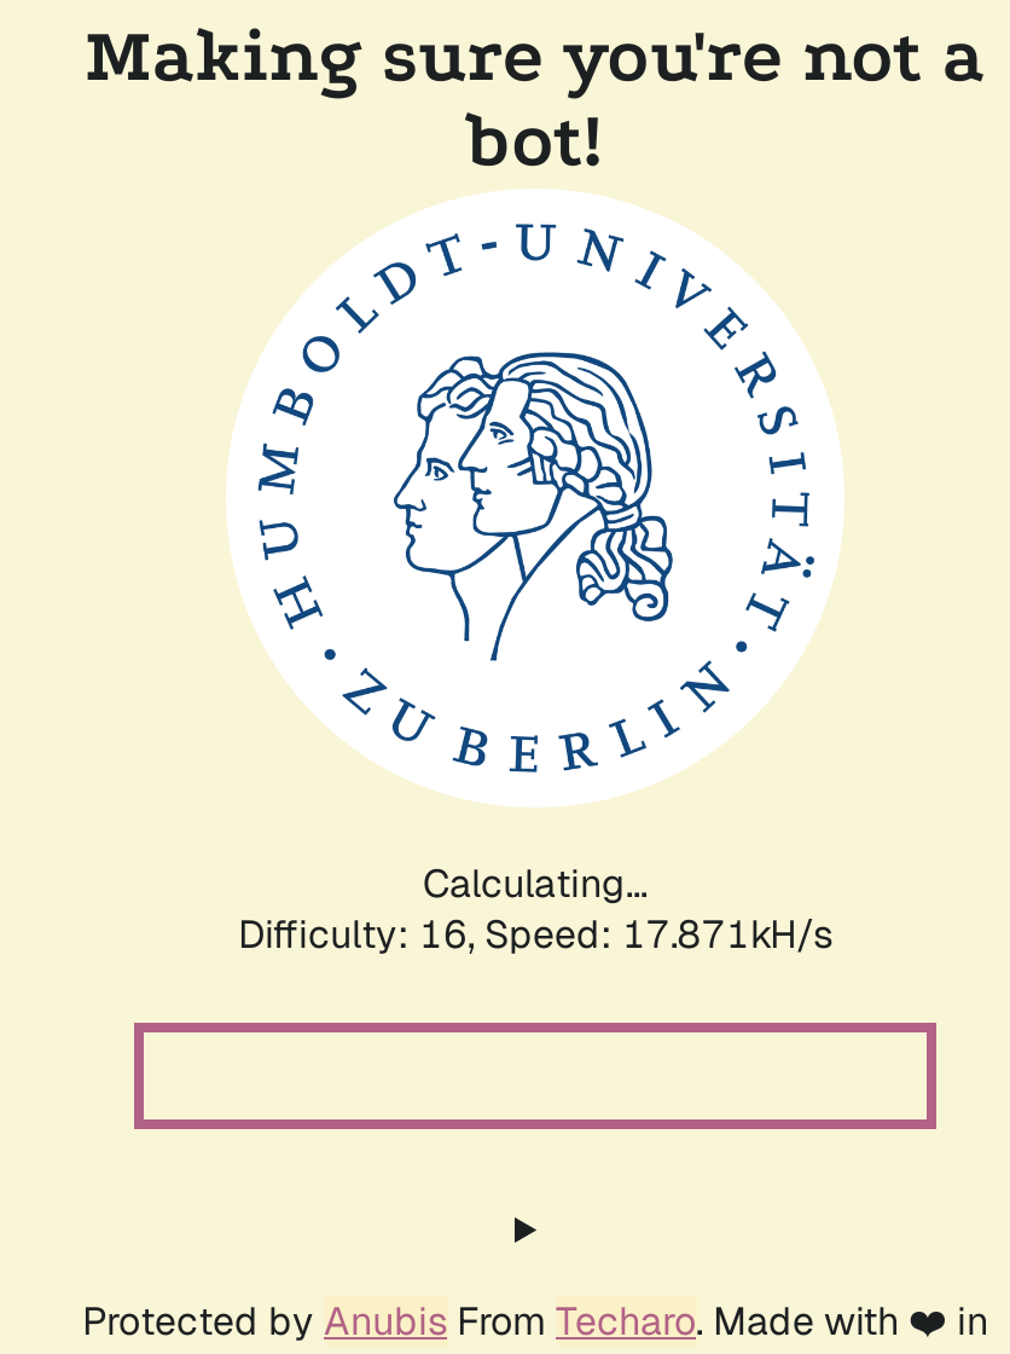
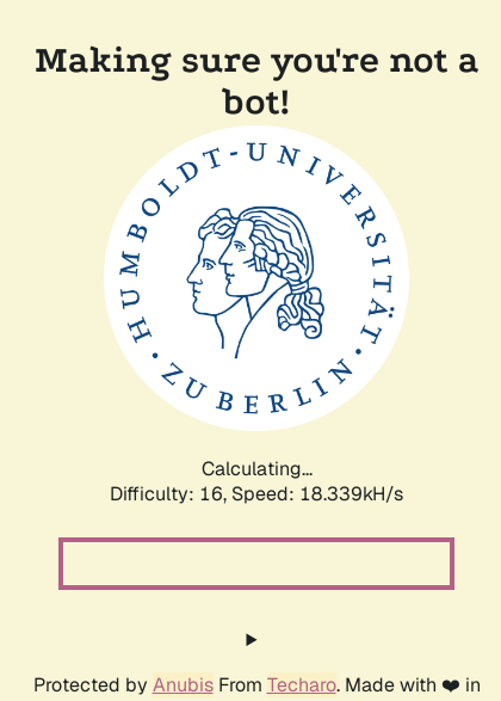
- Difficulty: 16, Speed: 17.871kH/s
+ Difficulty: 16, Speed: 18.339kH/s
